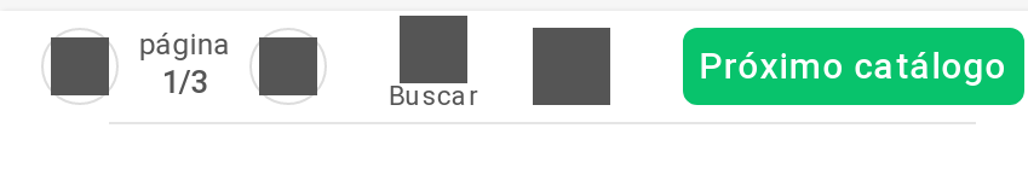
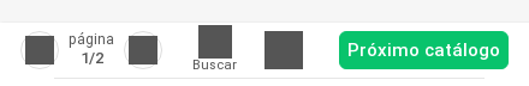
- 1/3
+ 1/2
